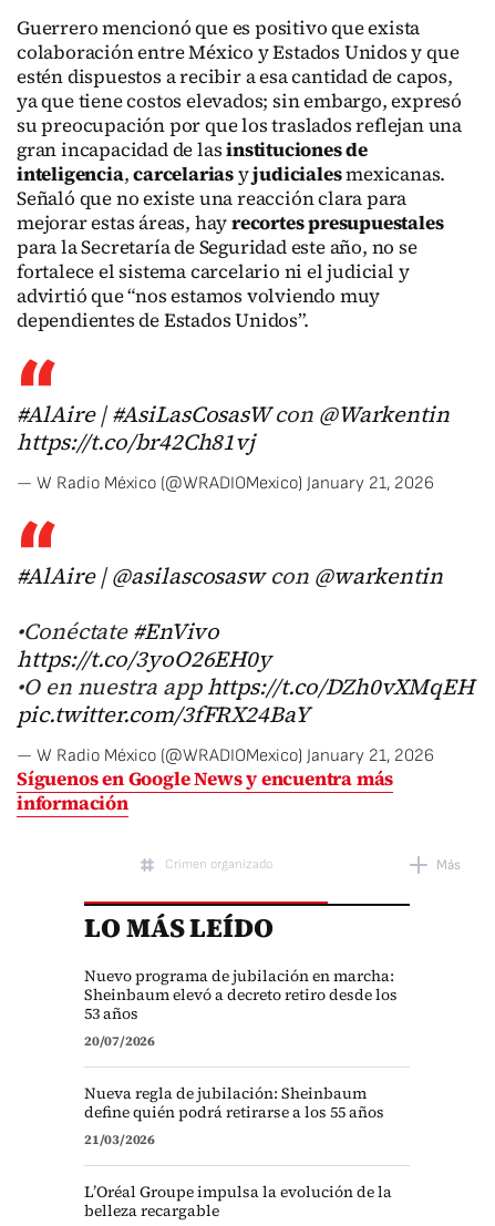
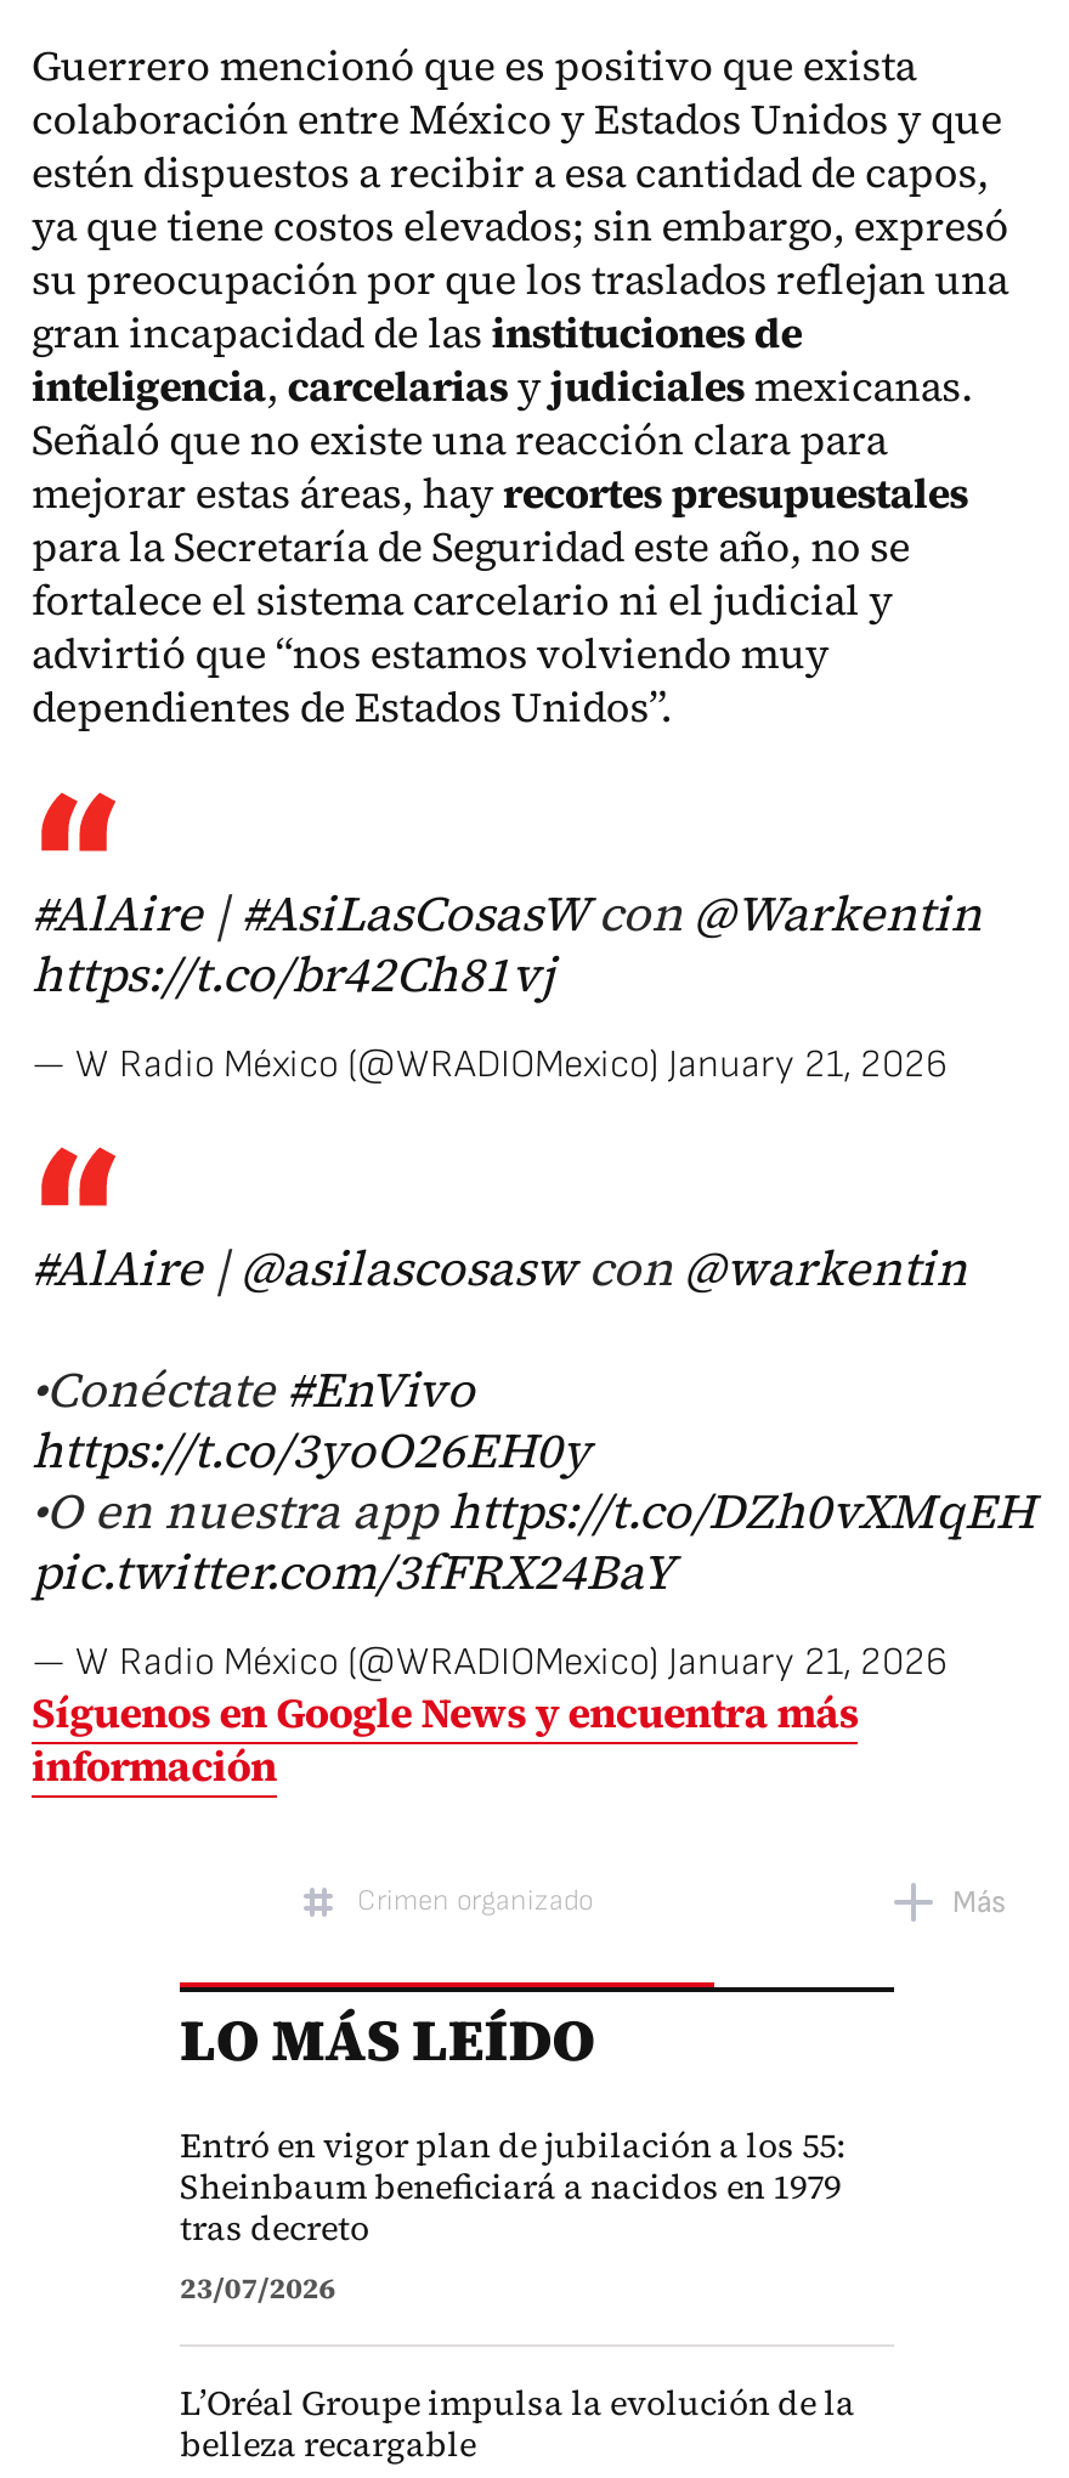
- Nuevo programa de jubilación en marcha:
- Sheinbaum elevó a decreto retiro desde los
- 53 años
- 20/07/2026
- Nueva regla de jubilación: Sheinbaum
- define quién podrá retirarse a los 55 años
- 21/03/2026
+ Entró en vigor plan de jubilación a los 55:
+ Sheinbaum beneficiará a nacidos en 1979
+ tras decreto
+ 23/07/2026
